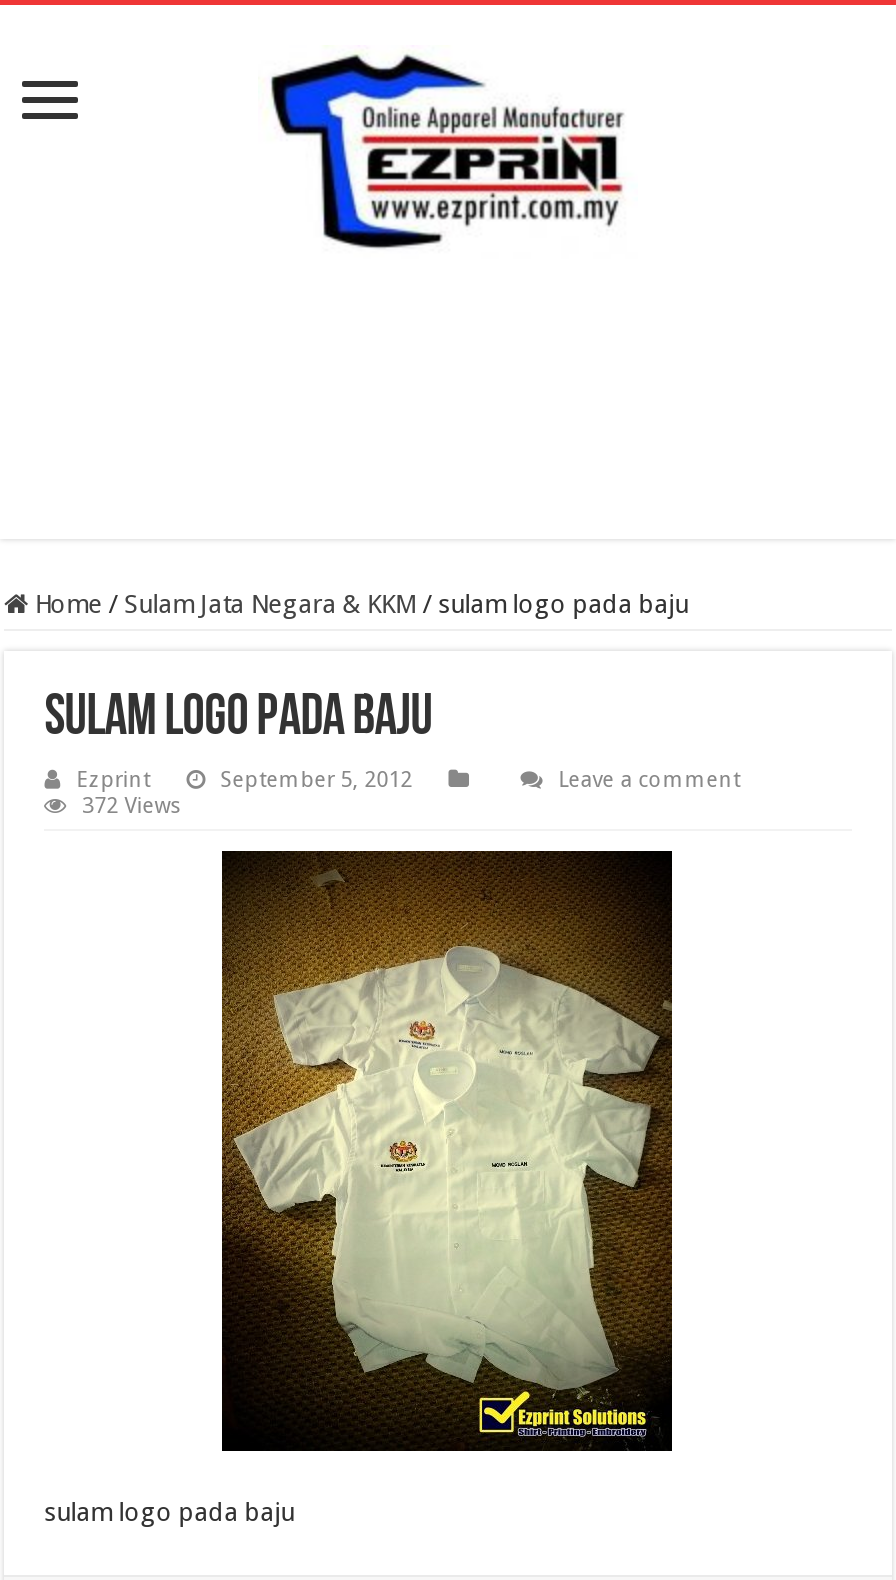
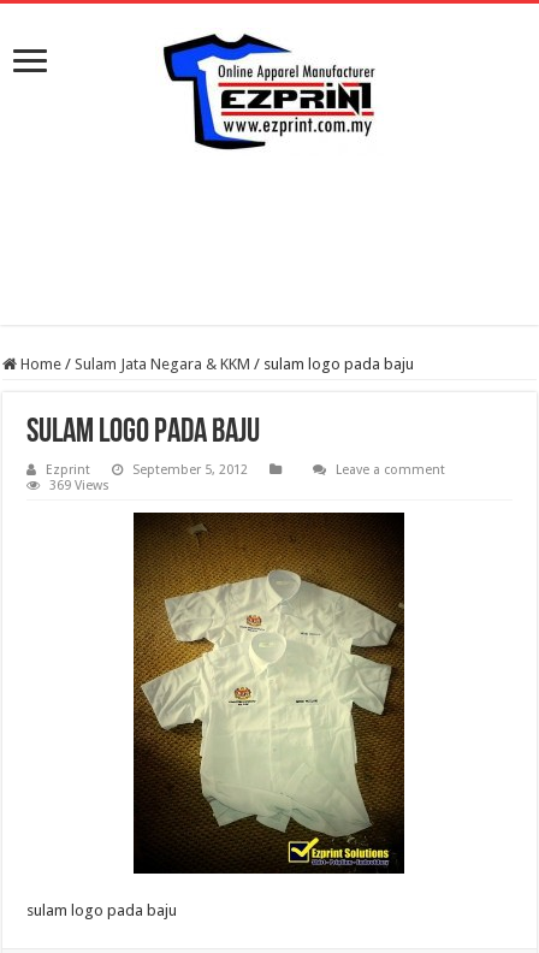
- 372 Views
+ 369 Views
